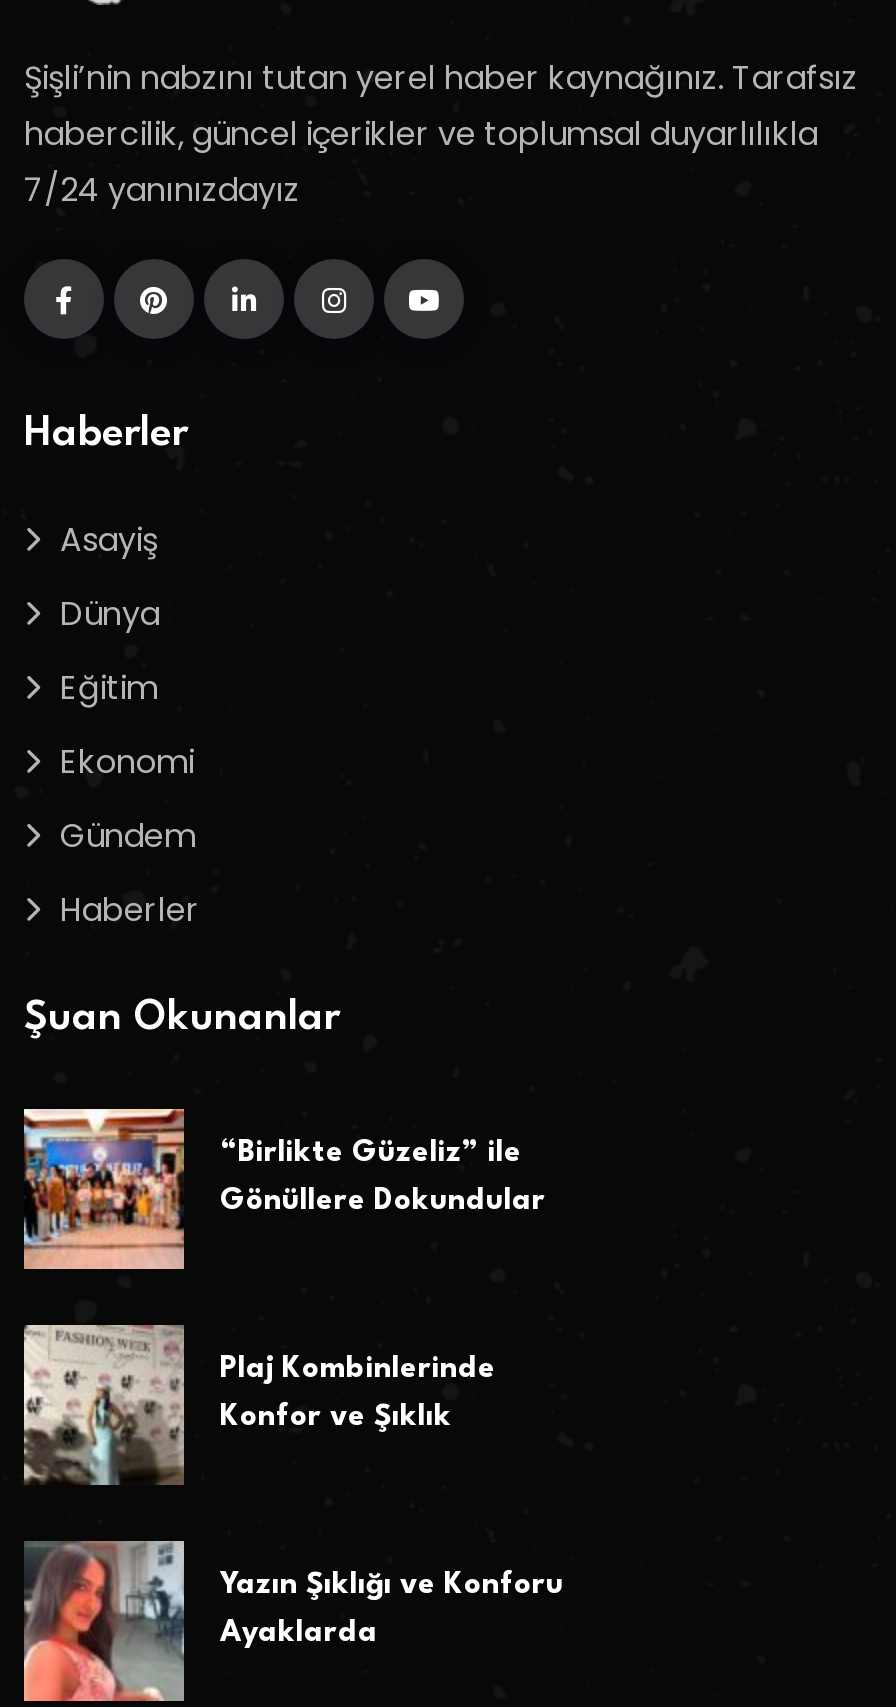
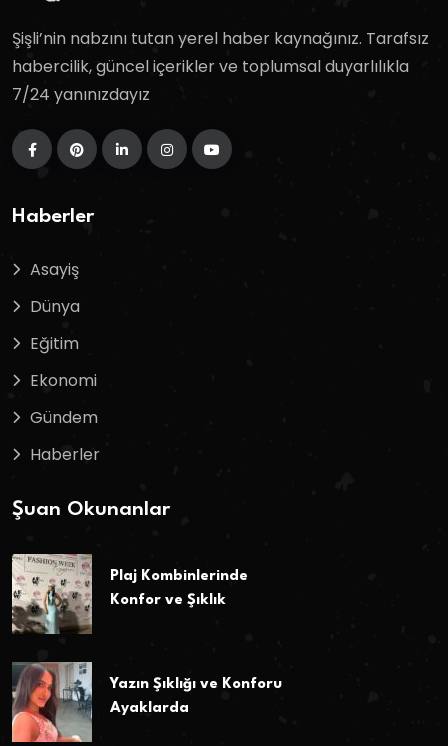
- [image]
- “Birlikte Güzeliz” ile
- Gönüllere Dokundular
